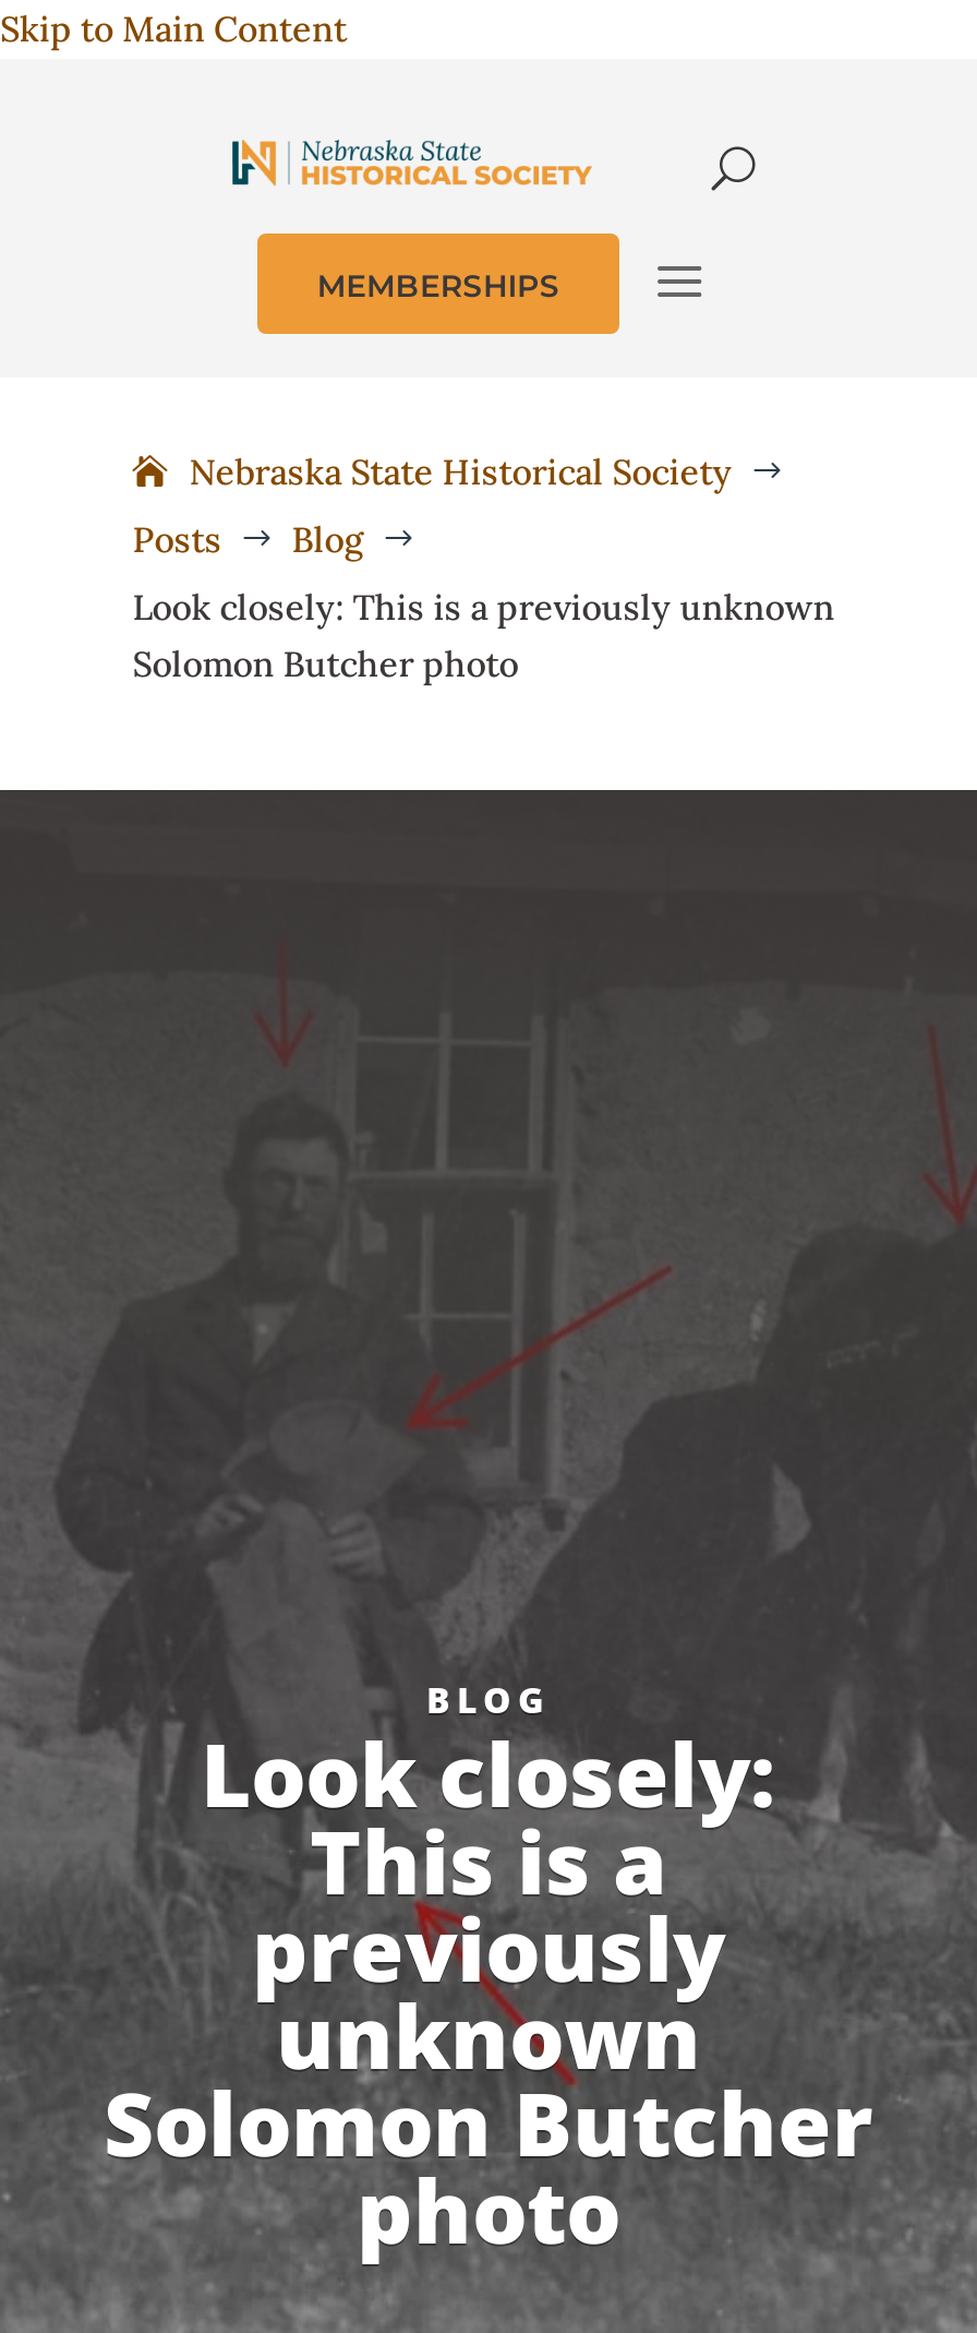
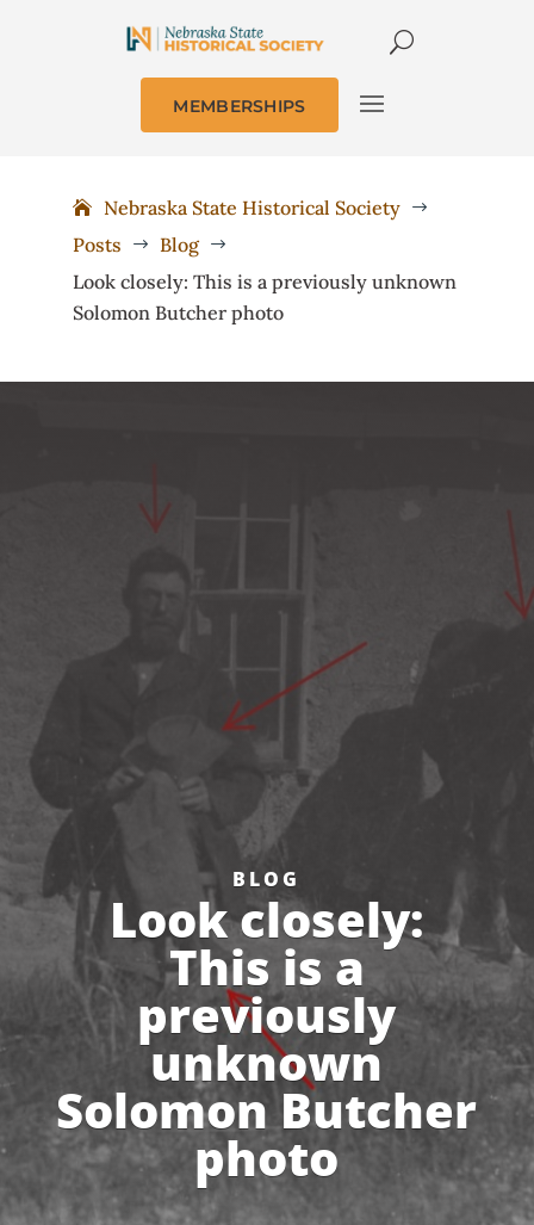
- Skip to Main Content
